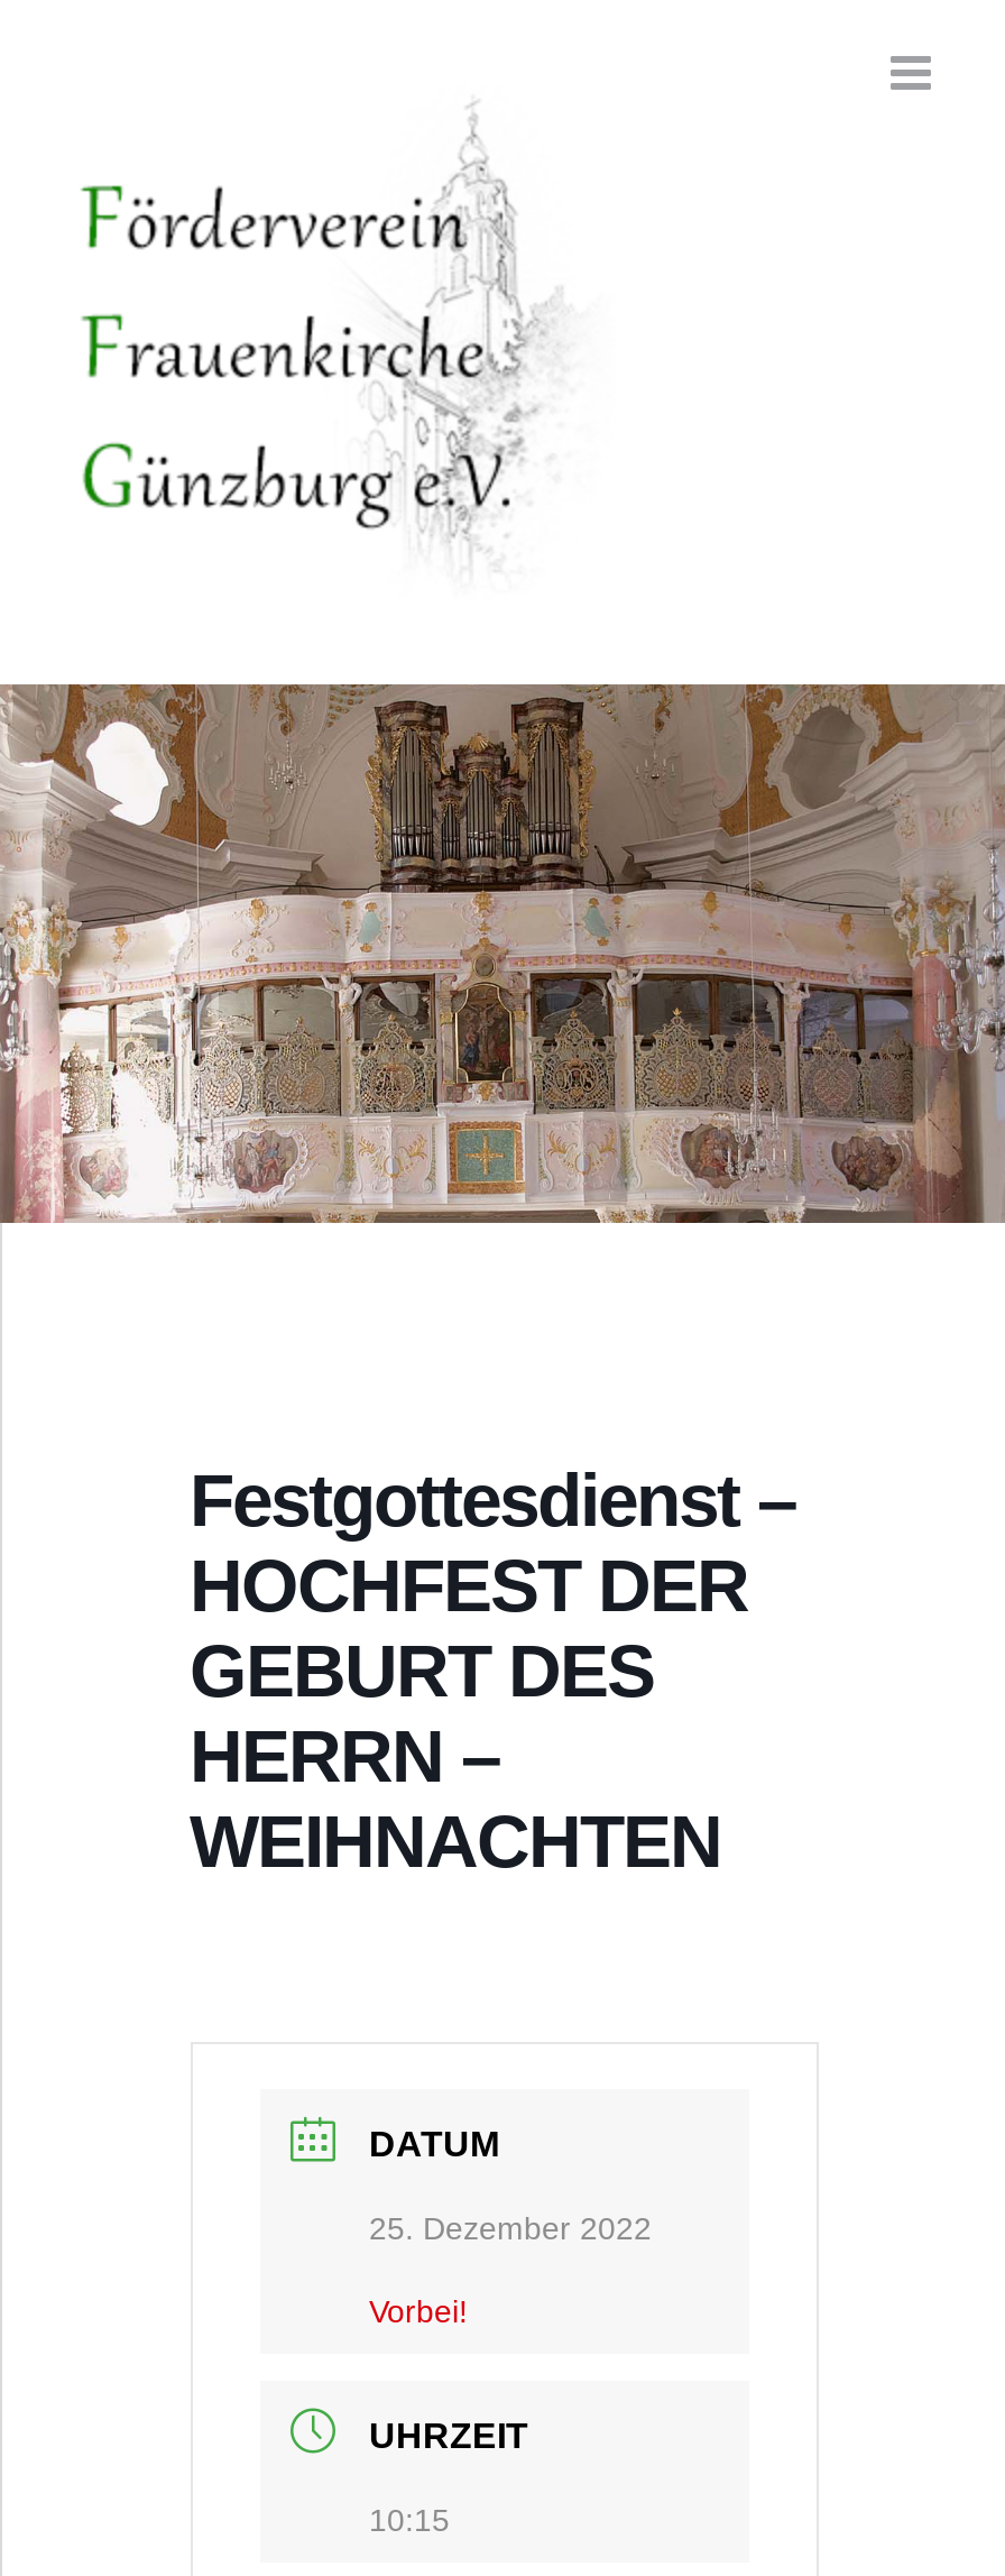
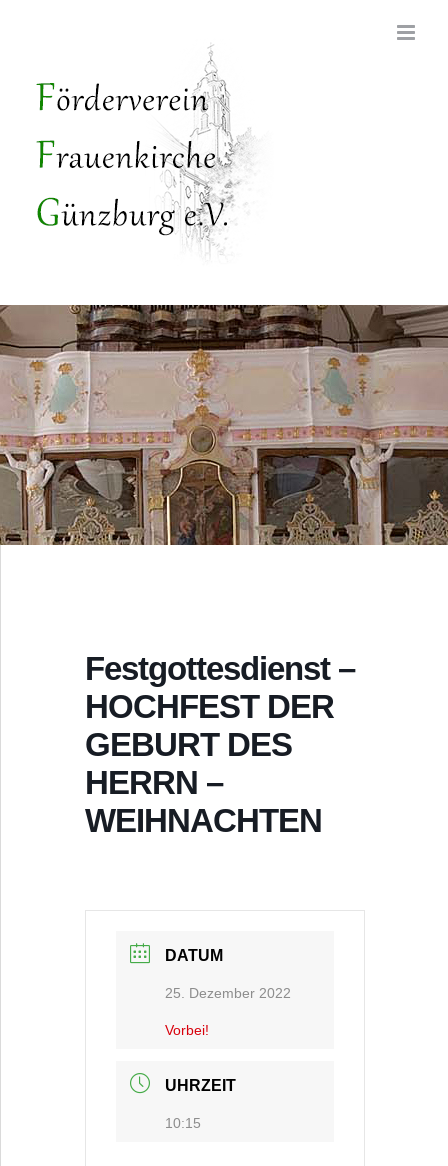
- [image]
+ [image]
